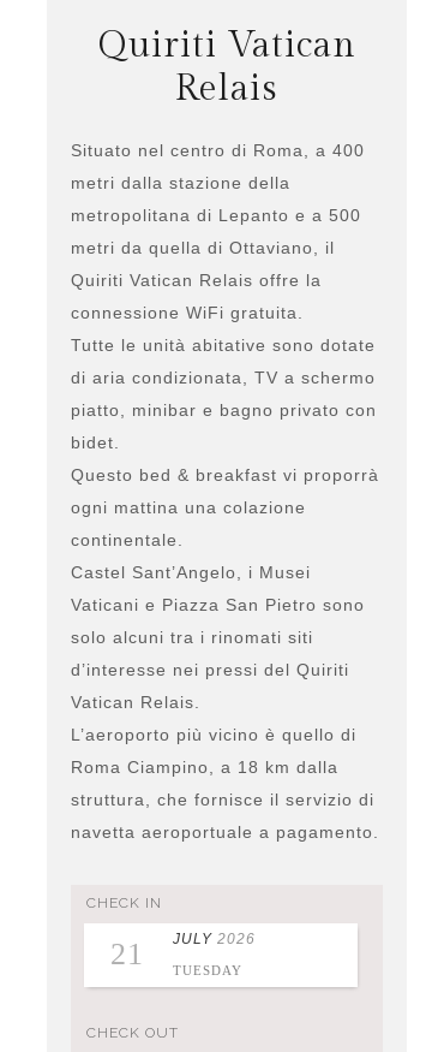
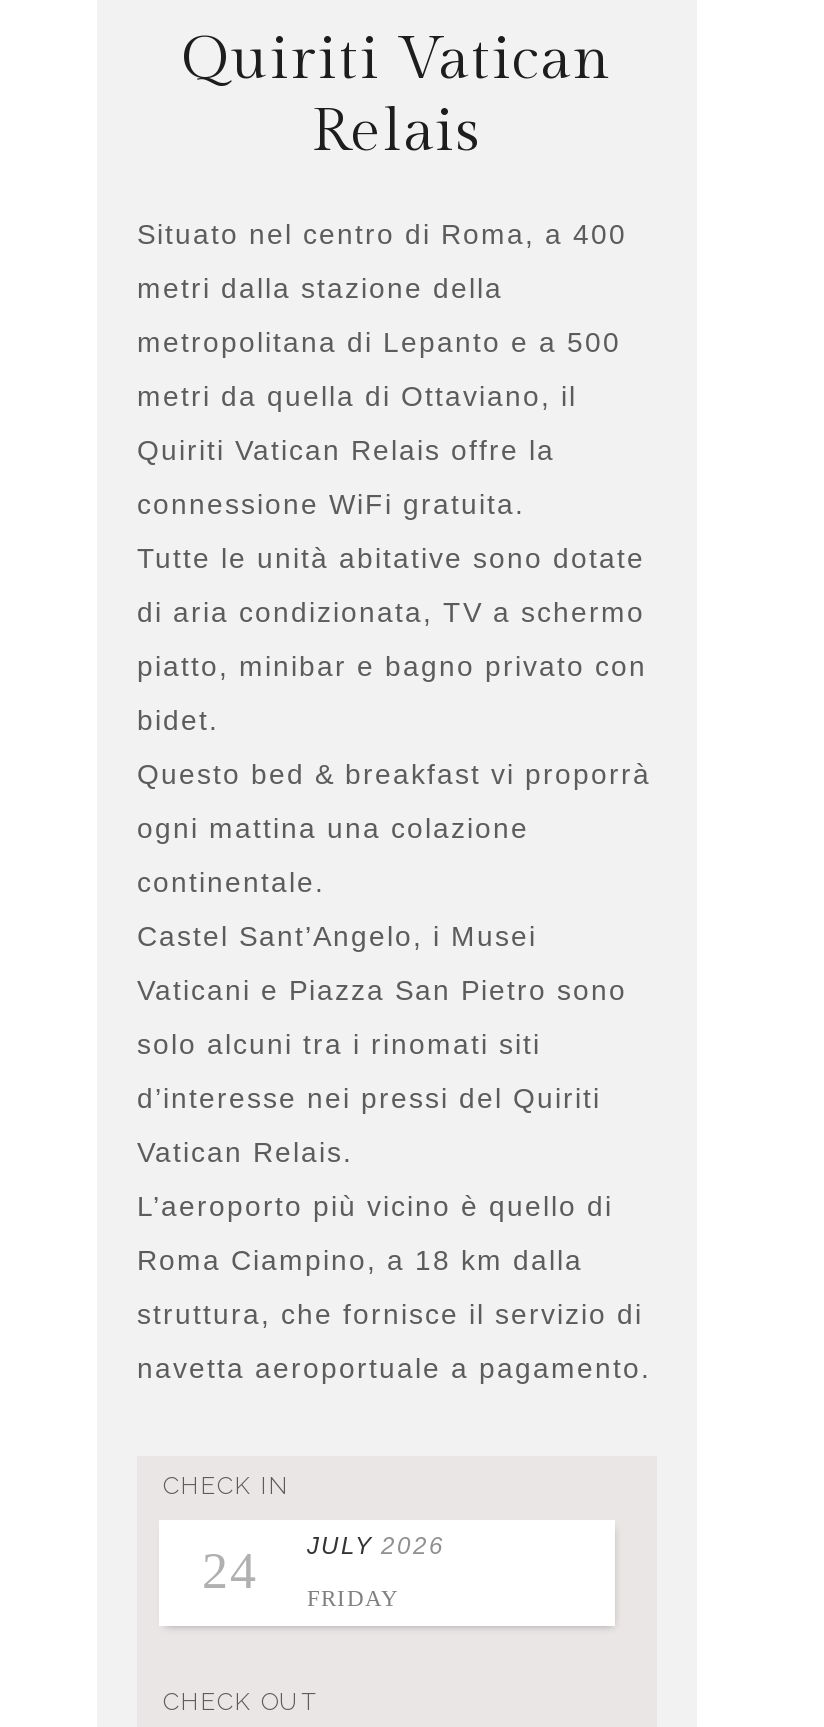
- 21 JULY 2026
+ 24 JULY 2026

- TUESDAY
+ FRIDAY
